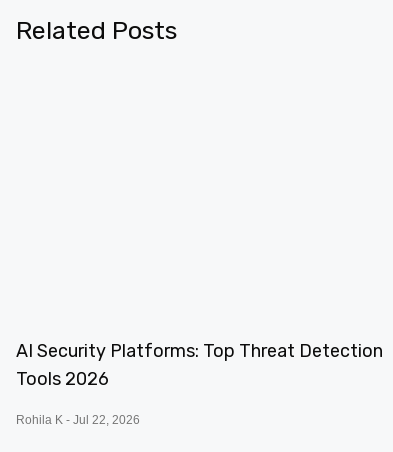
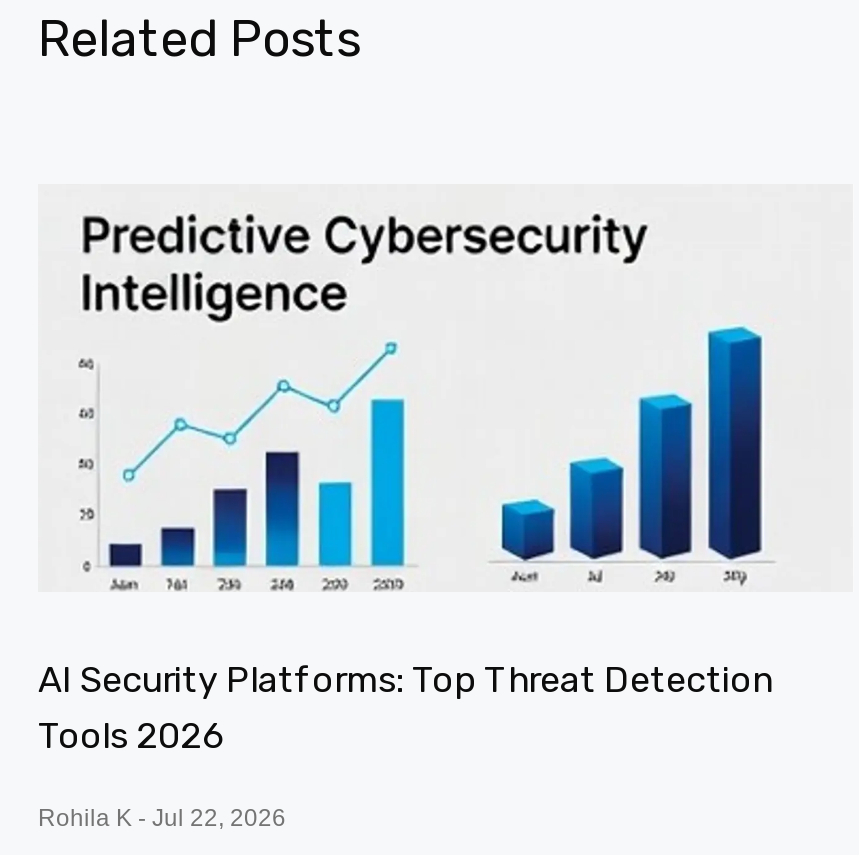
+ [image]
